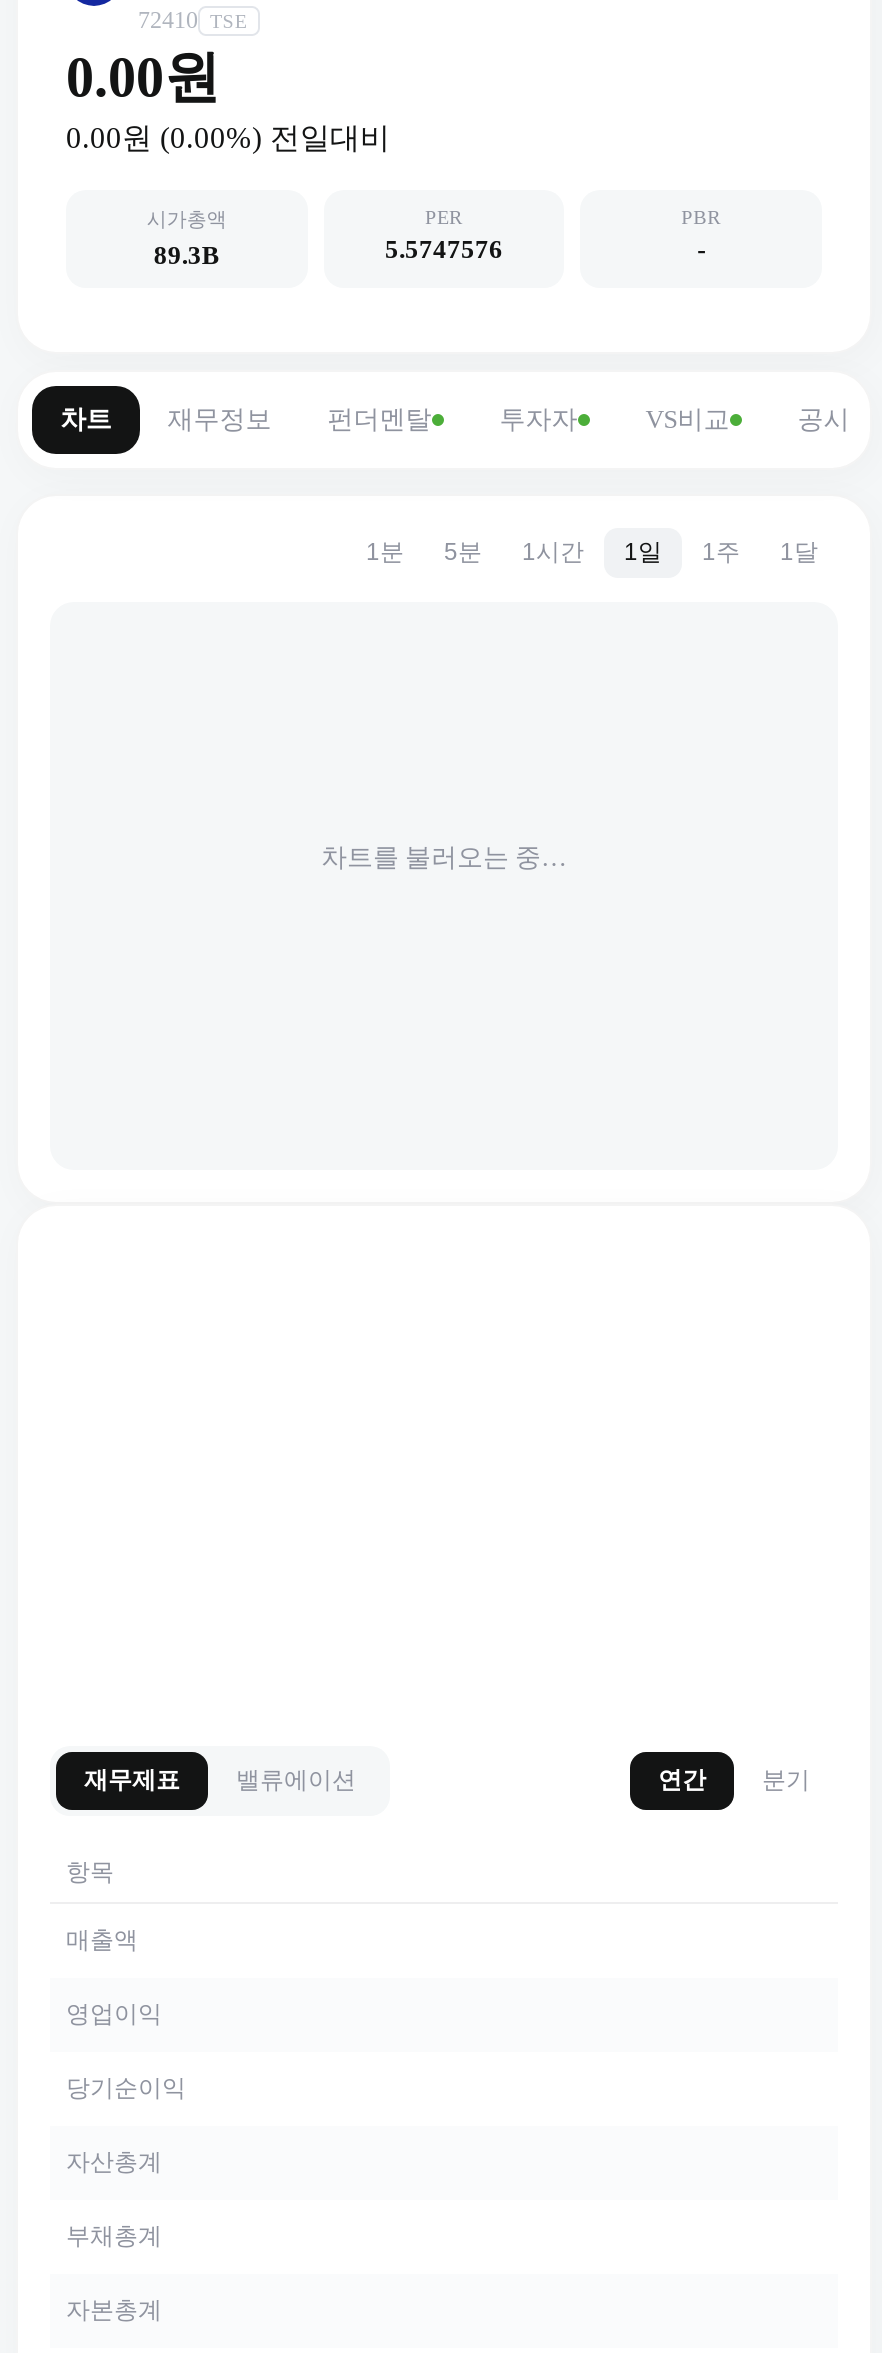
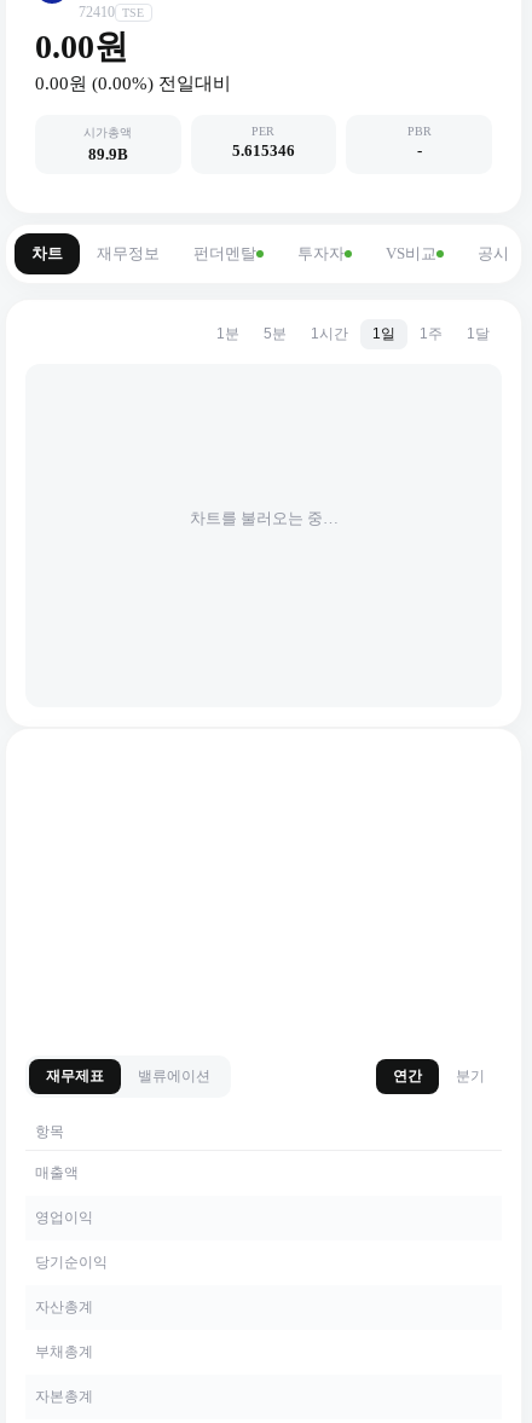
- 89.3B
+ 89.9B

- 5.5747576
+ 5.615346
